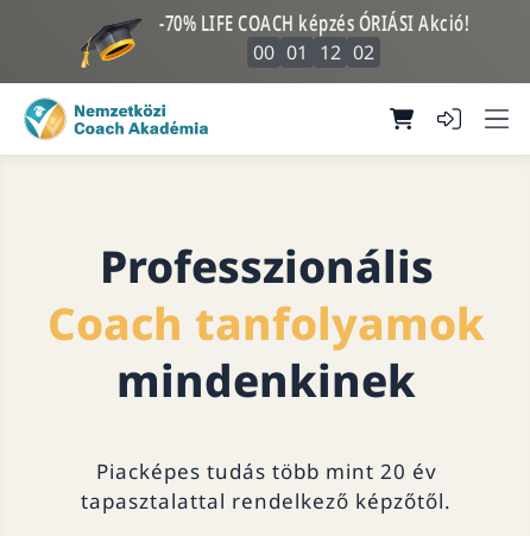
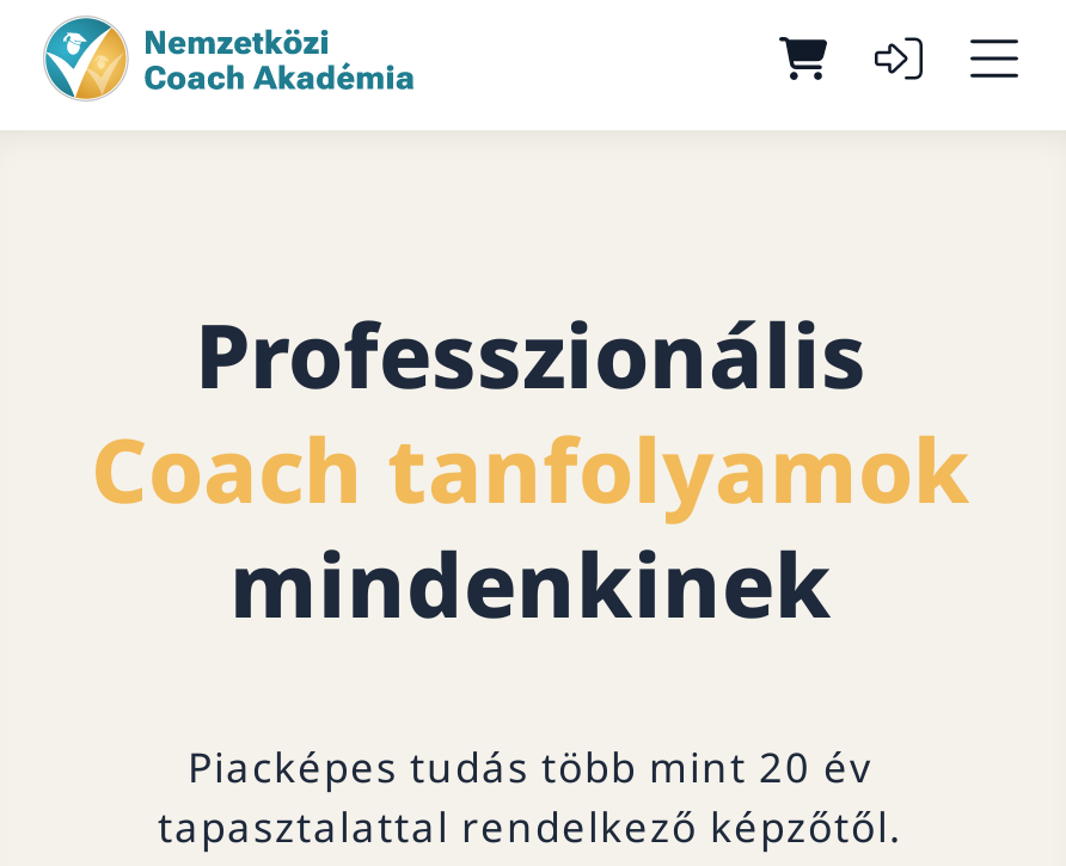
- -70% LIFE COACH képzés ÓRIÁSI Akció!
- 00 01 12 02
